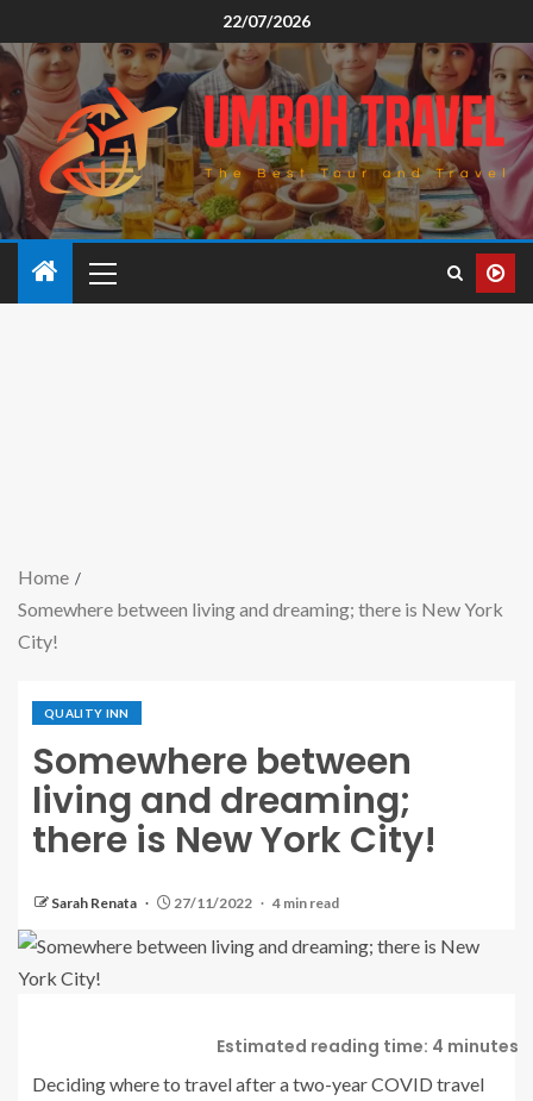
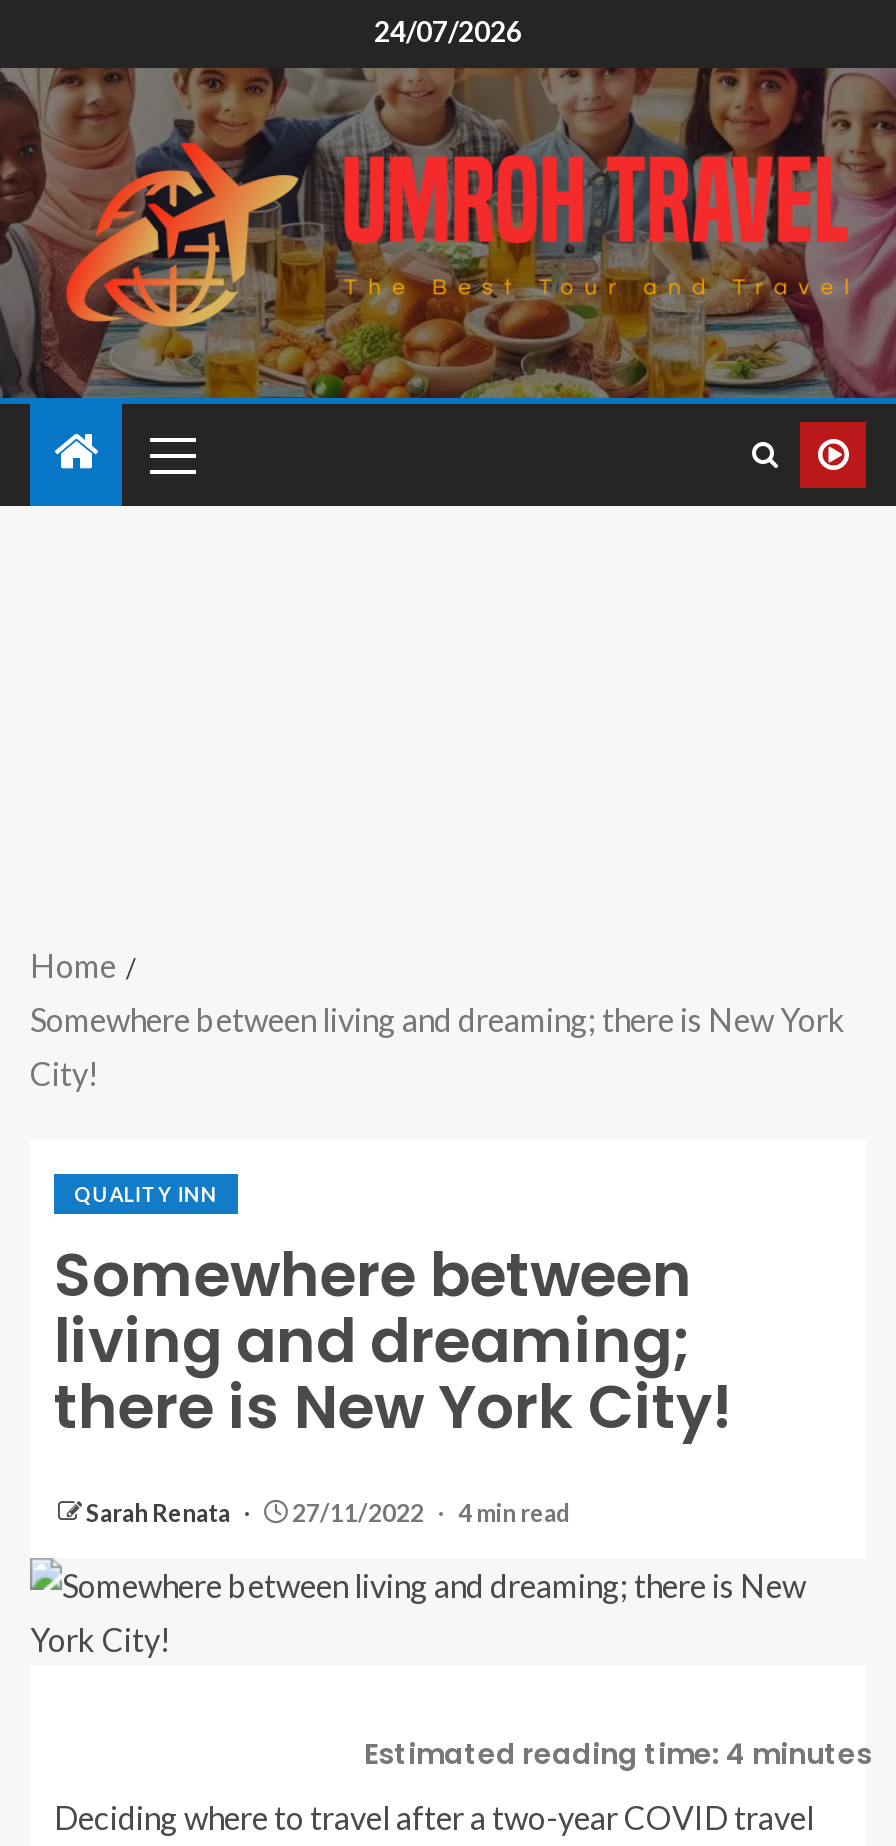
- 22/07/2026
+ 24/07/2026
